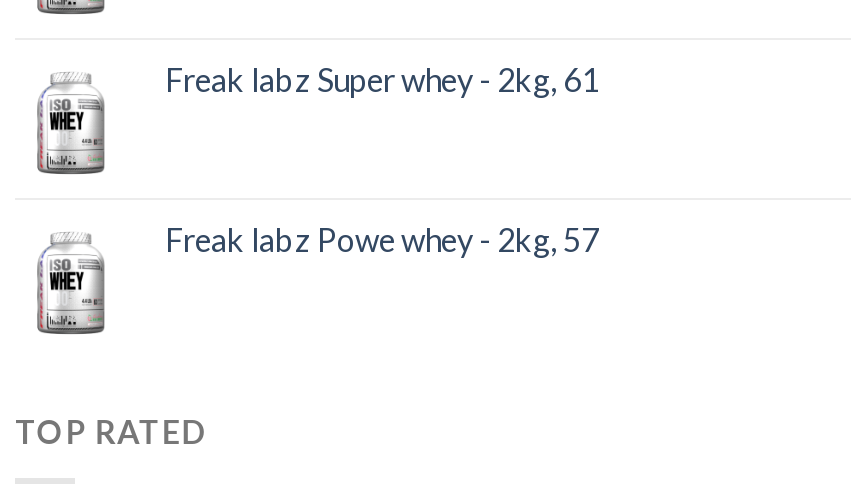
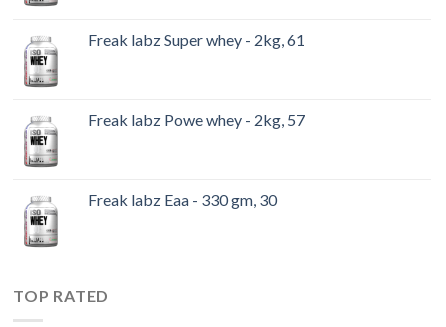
+ Freak labz Eaa - 330 gm, 30
